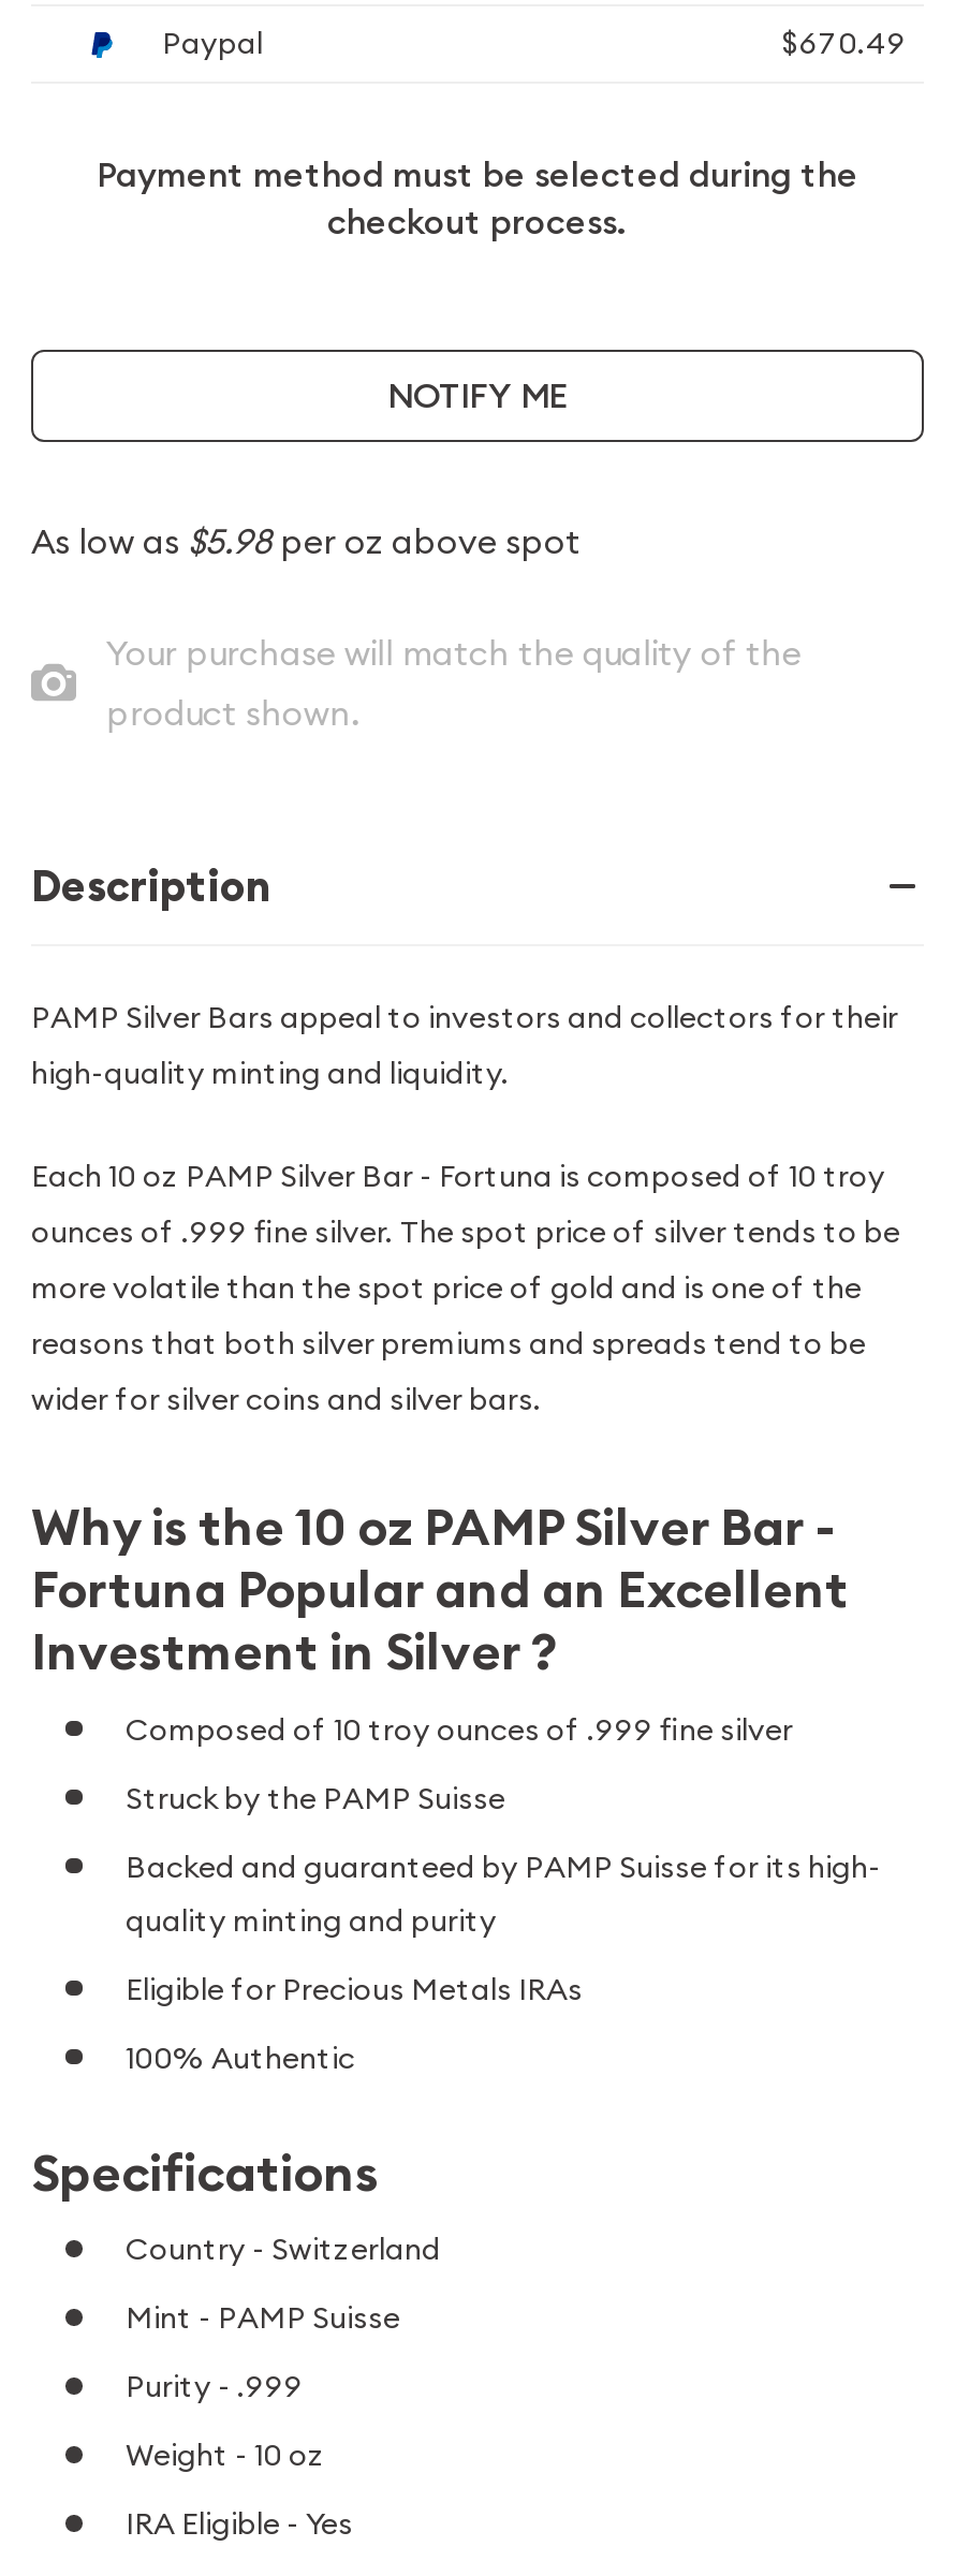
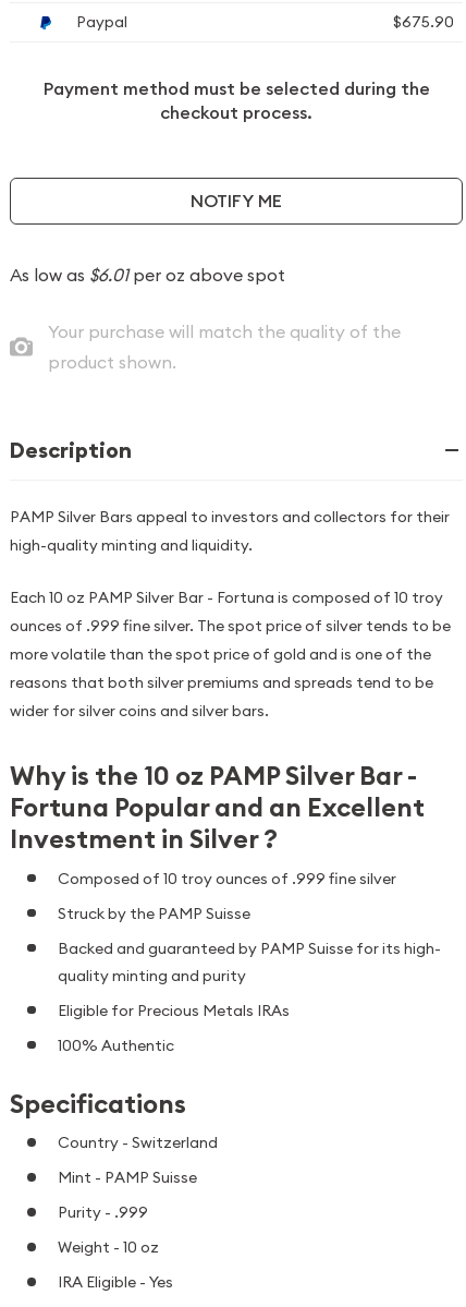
- $670.49
+ $675.90

- As low as $5.98 per oz above spot
+ As low as $6.01 per oz above spot
